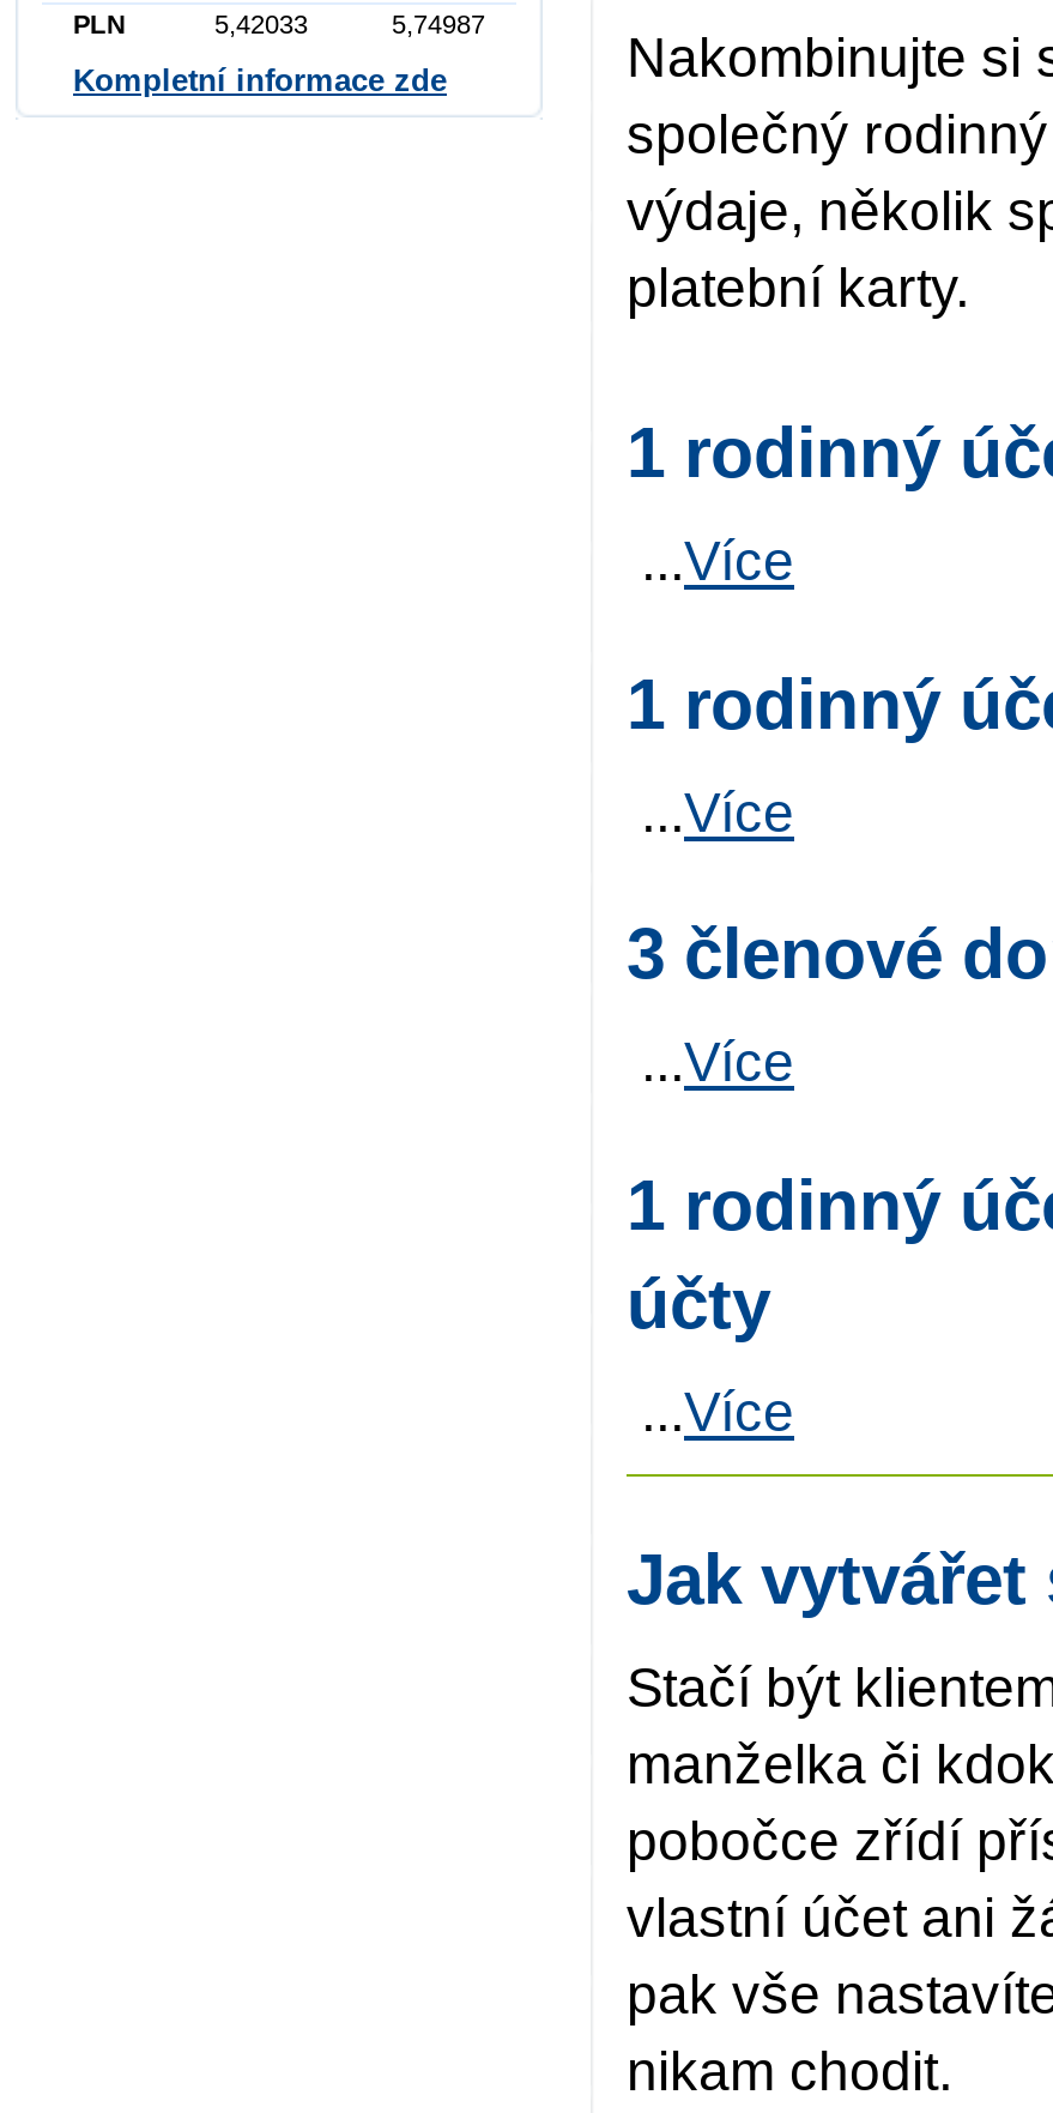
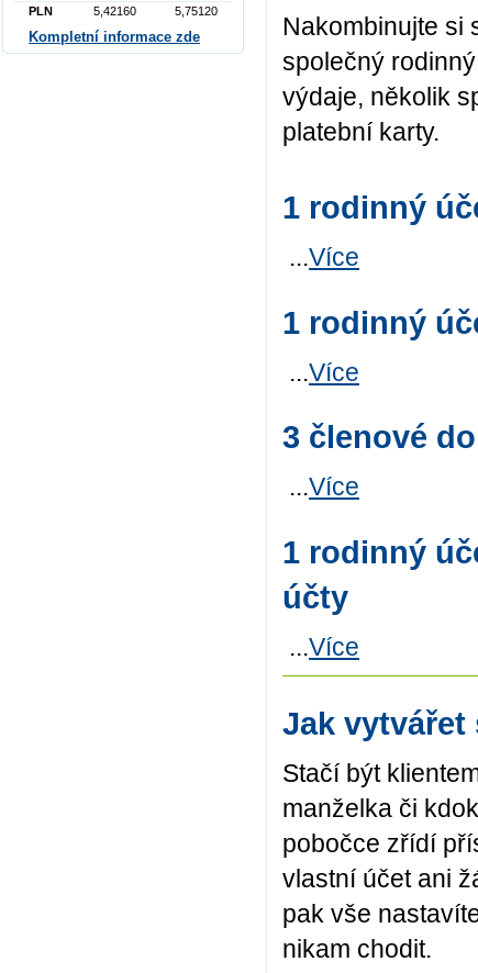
- 5,42033
+ 5,42160

- 5,74987
+ 5,75120
